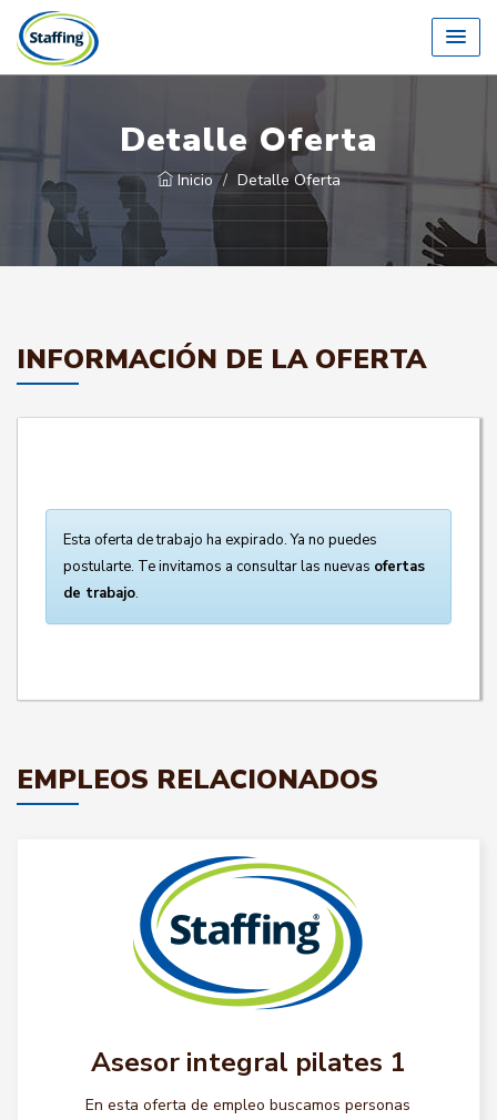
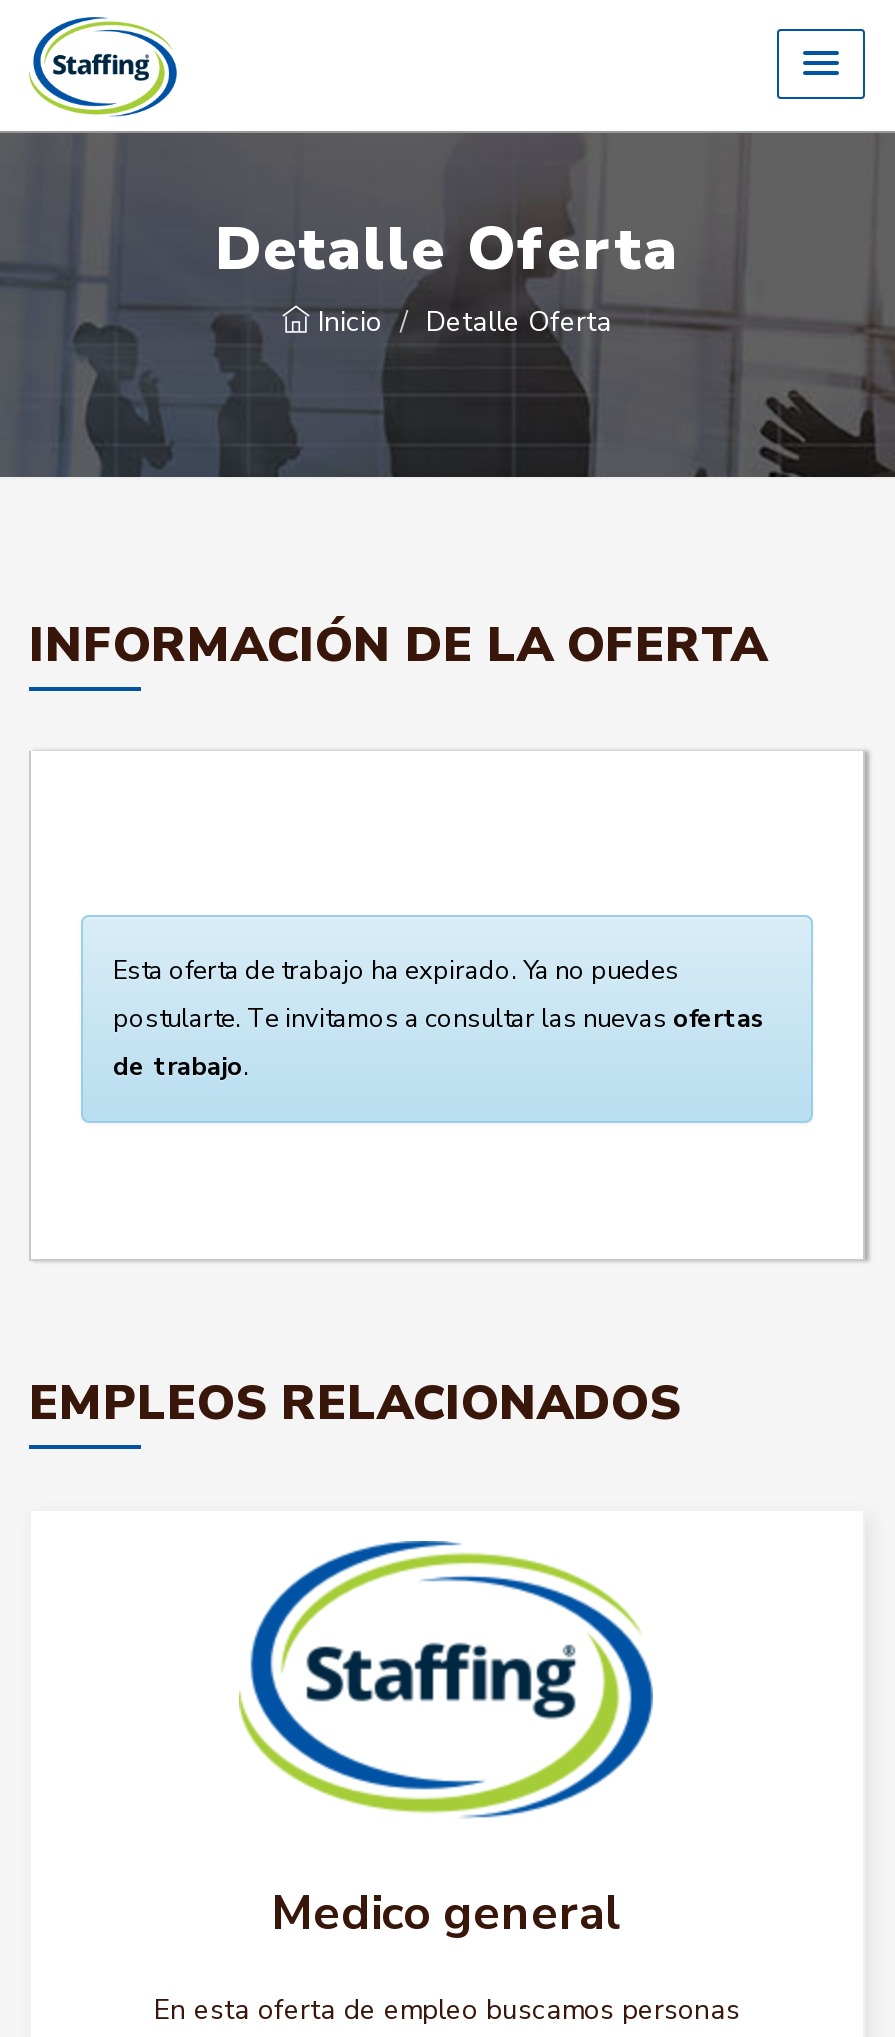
- Asesor integral pilates 1
+ Medico general
